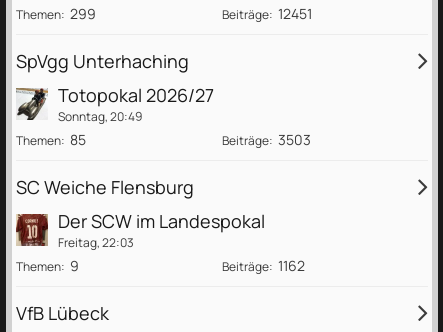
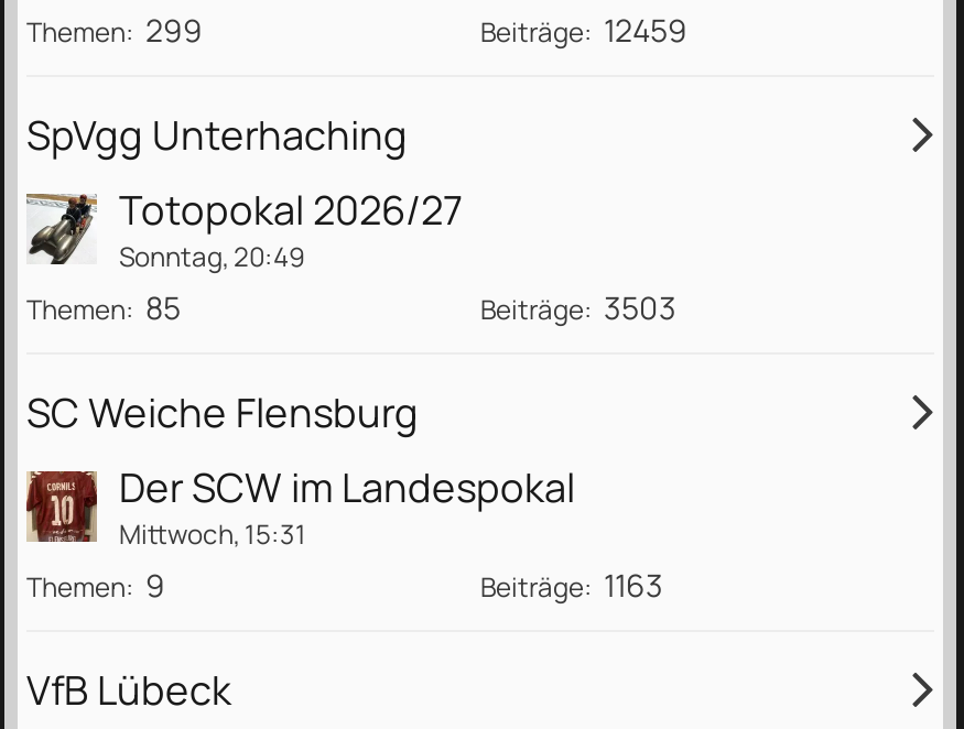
- Beiträge 12451
+ Beiträge 12459

- Freitag, 22:03
+ Mittwoch, 15:31

- Beiträge 1162
+ Beiträge 1163
